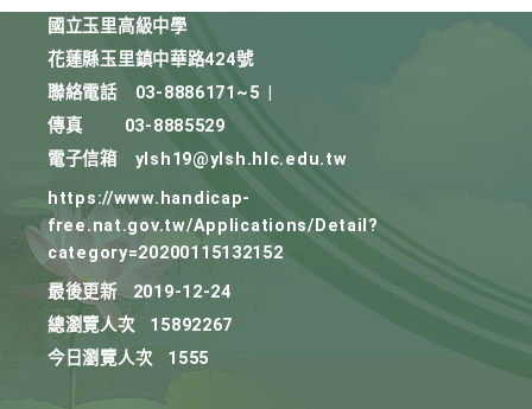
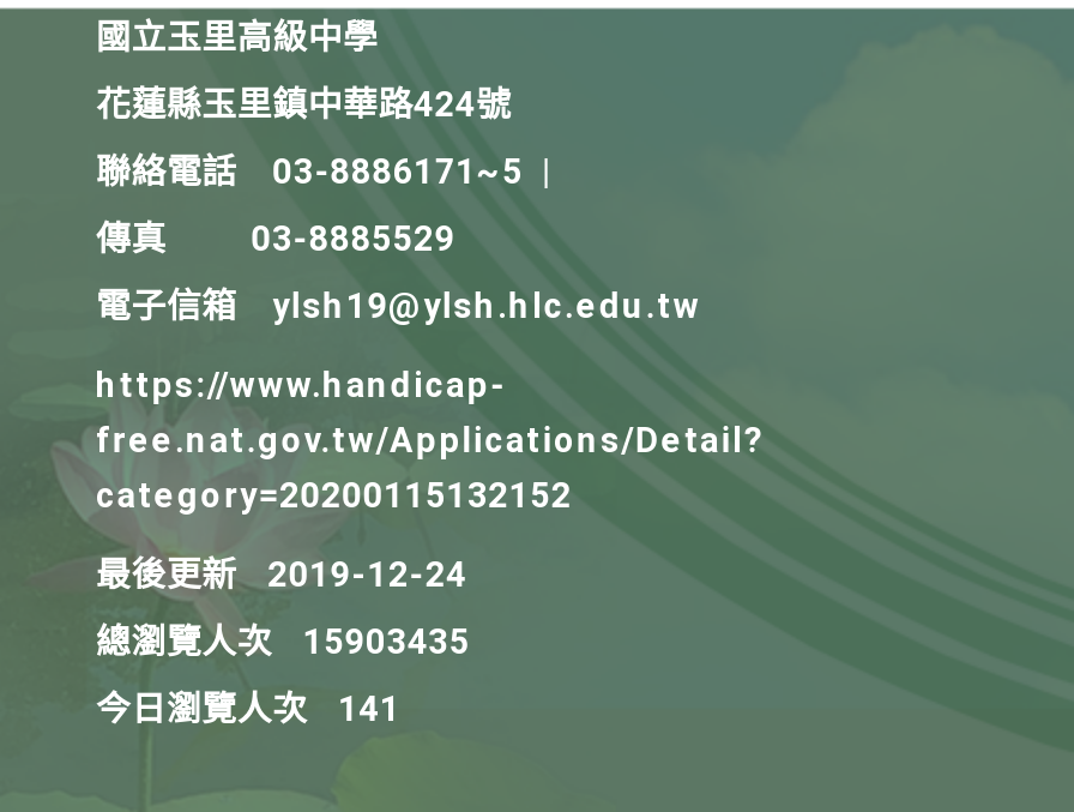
- 總瀏覽人次 15892267
+ 總瀏覽人次 15903435

- 今日瀏覽人次 1555
+ 今日瀏覽人次 141
